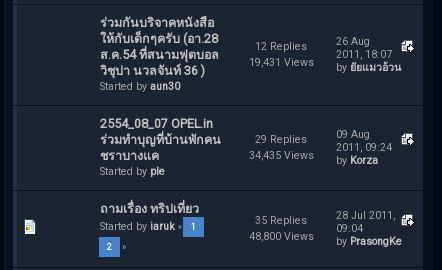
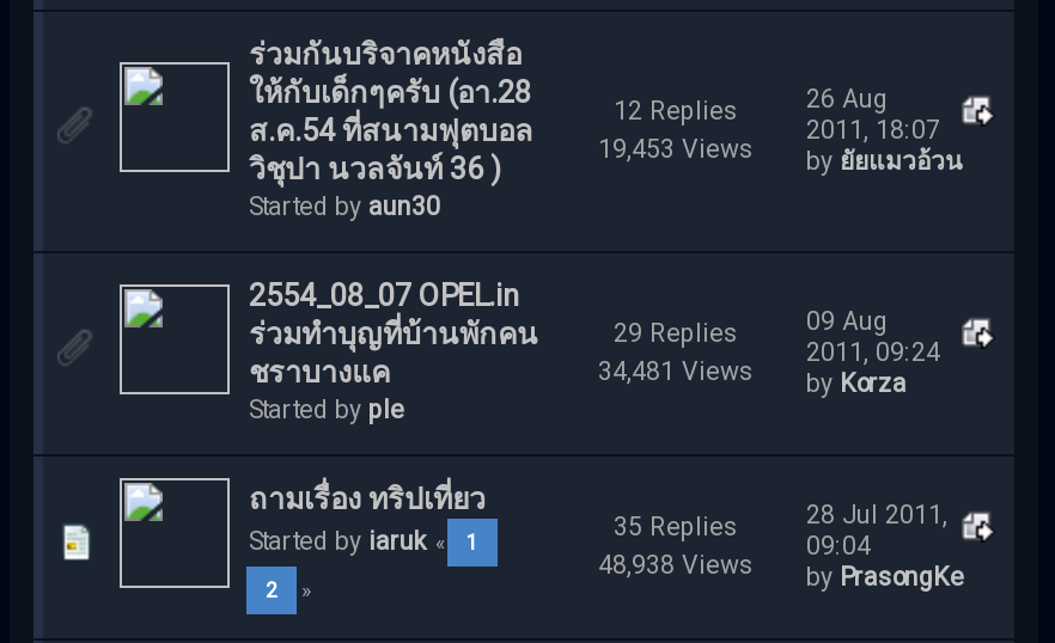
+ [image]

- 19,431 Views byยัยแมวอ้วน
+ 19,453 Views byยัยแมวอ้วน

+ [image]

- 34,435 Views by Korza
+ 34,481 Views by Korza

+ [image]

- 48,800 Views by PrasongKe
+ 48,938 Views by PrasongKe
